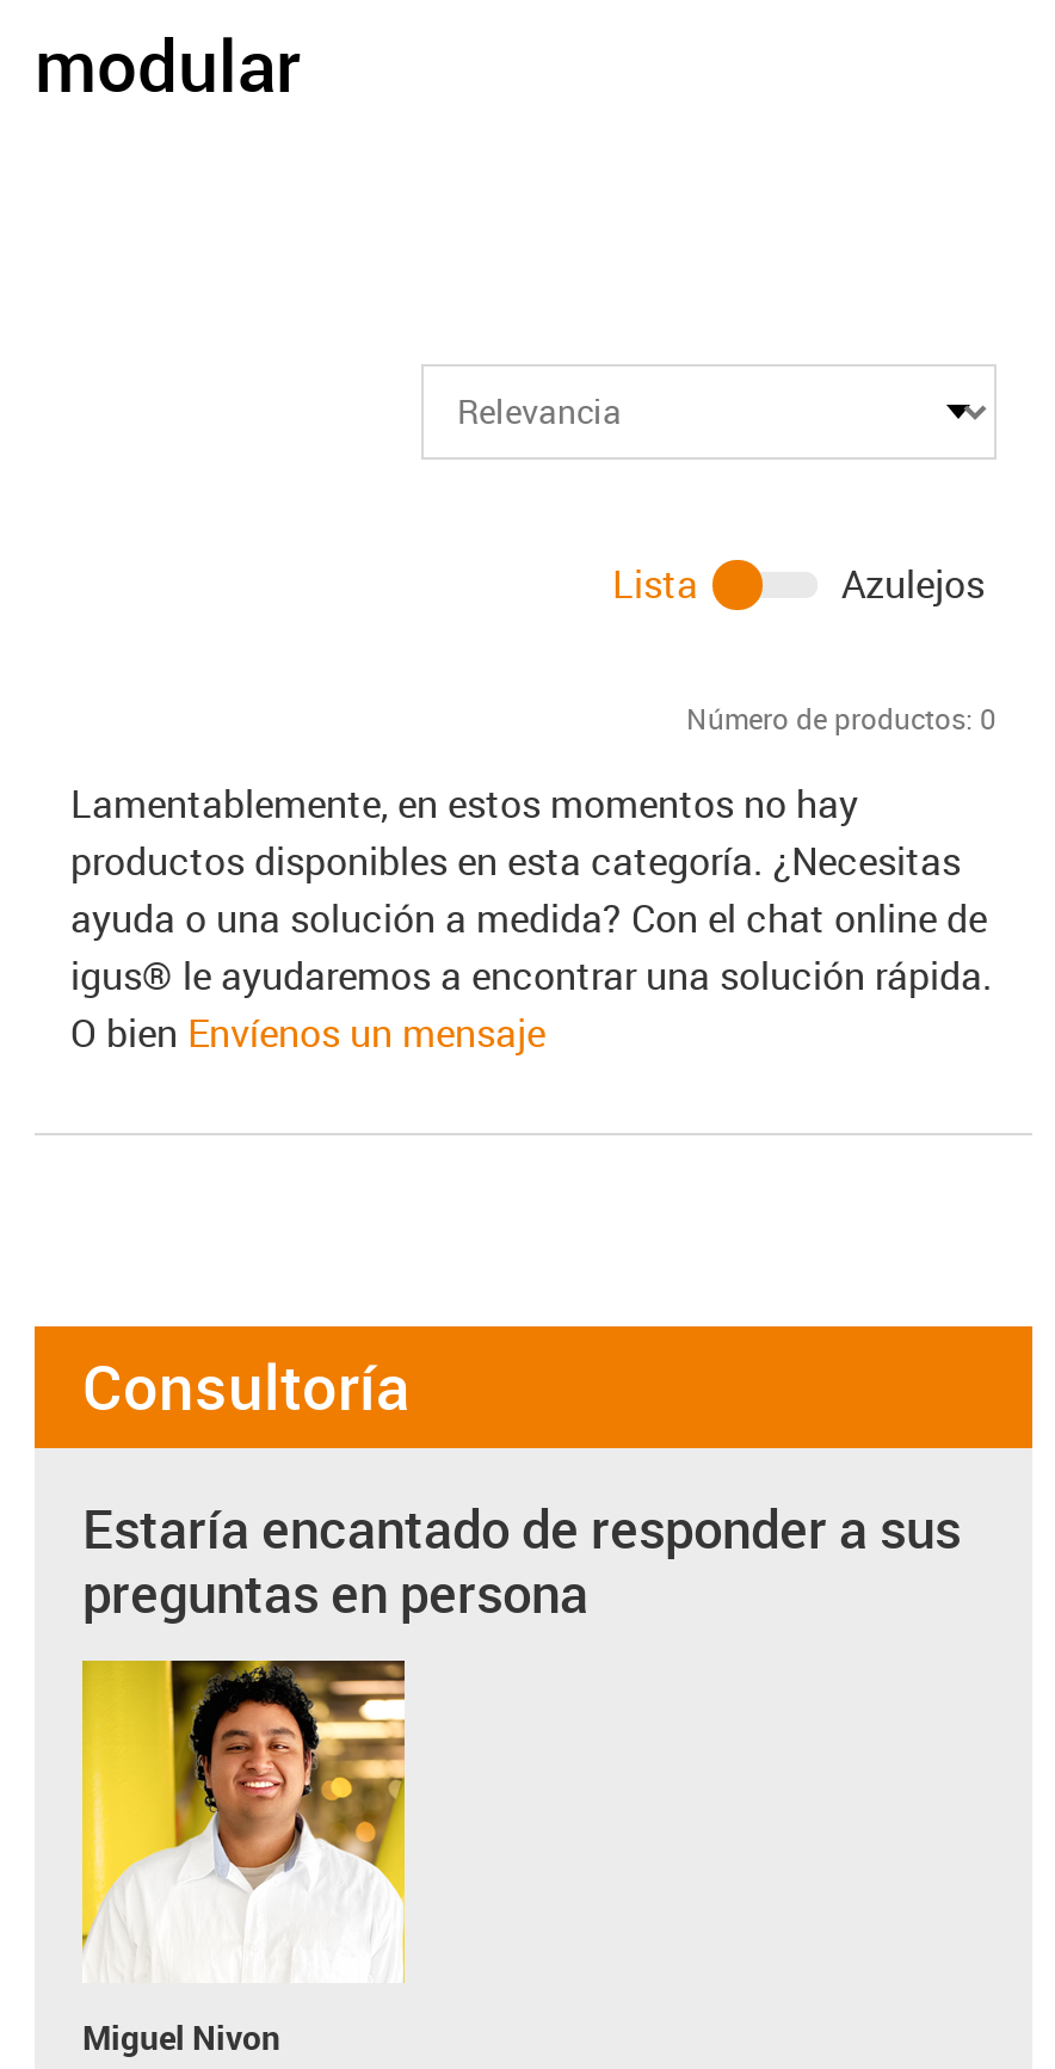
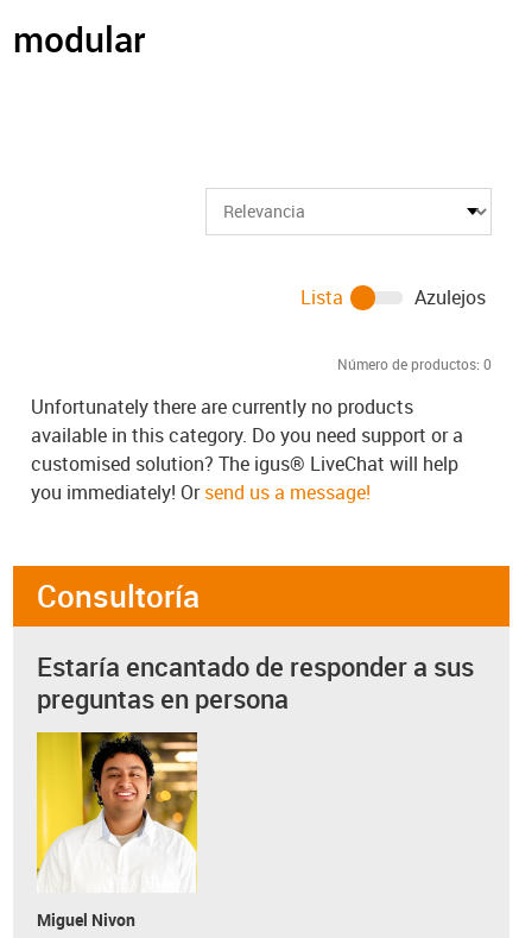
- Lamentablemente, en estos momentos no hay
- productos disponibles en esta categoría. ¿Necesitas
- ayuda o una solución a medida? Con el chat online de
- igus® le ayudaremos a encontrar una solución rápida.
- O bien Envíenos un mensaje
+ Unfortunately there are currently no products
+ available in this category. Do you need support or a
+ customised solution? The igus® LiveChat will help
+ you immediately! Or send us a message!
